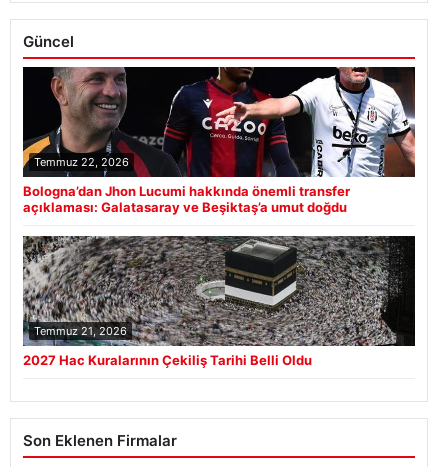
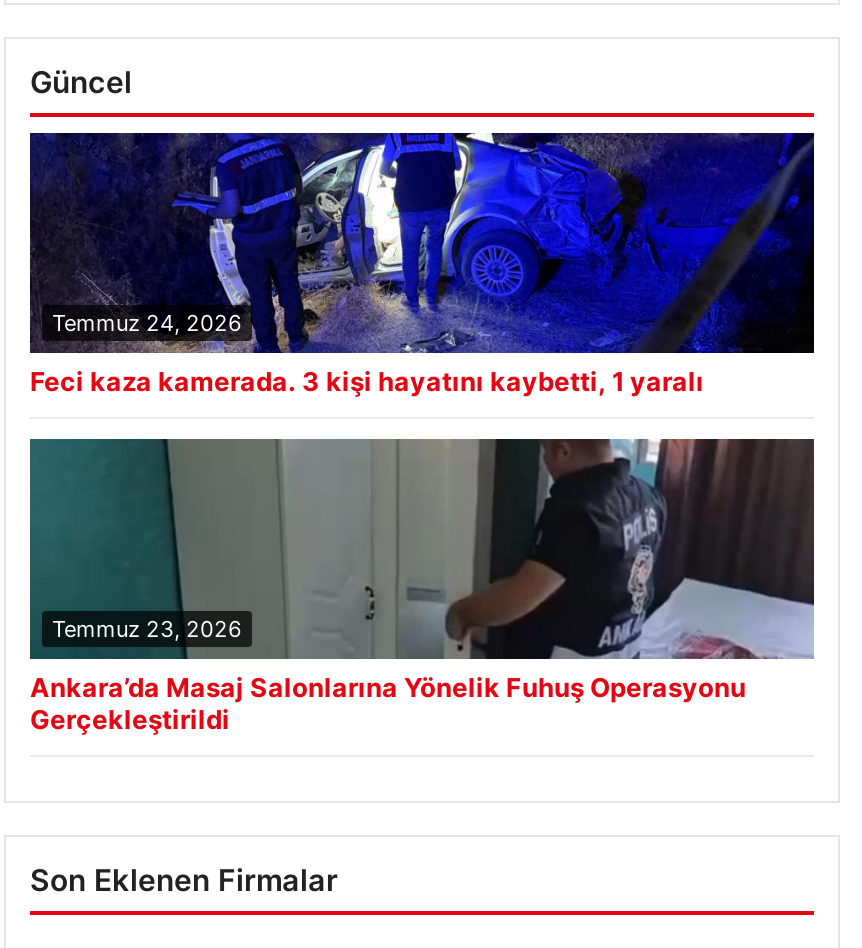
- [image]
- Temmuz 22, 2026
+ [image]
+ Temmuz 24, 2026

- Bologna’dan Jhon Lucumi hakkında önemli transfer
- açıklaması: Galatasaray ve Beşiktaş’a umut doğdu
+ Feci kaza kamerada. 3 kişi hayatını kaybetti, 1 yaralı

- [image]
- Temmuz 21, 2026
+ [image]
+ Temmuz 23, 2026

- 2027 Hac Kuralarının Çekiliş Tarihi Belli Oldu
+ Ankara’da Masaj Salonlarına Yönelik Fuhuş Operasyonu
+ Gerçekleştirildi
